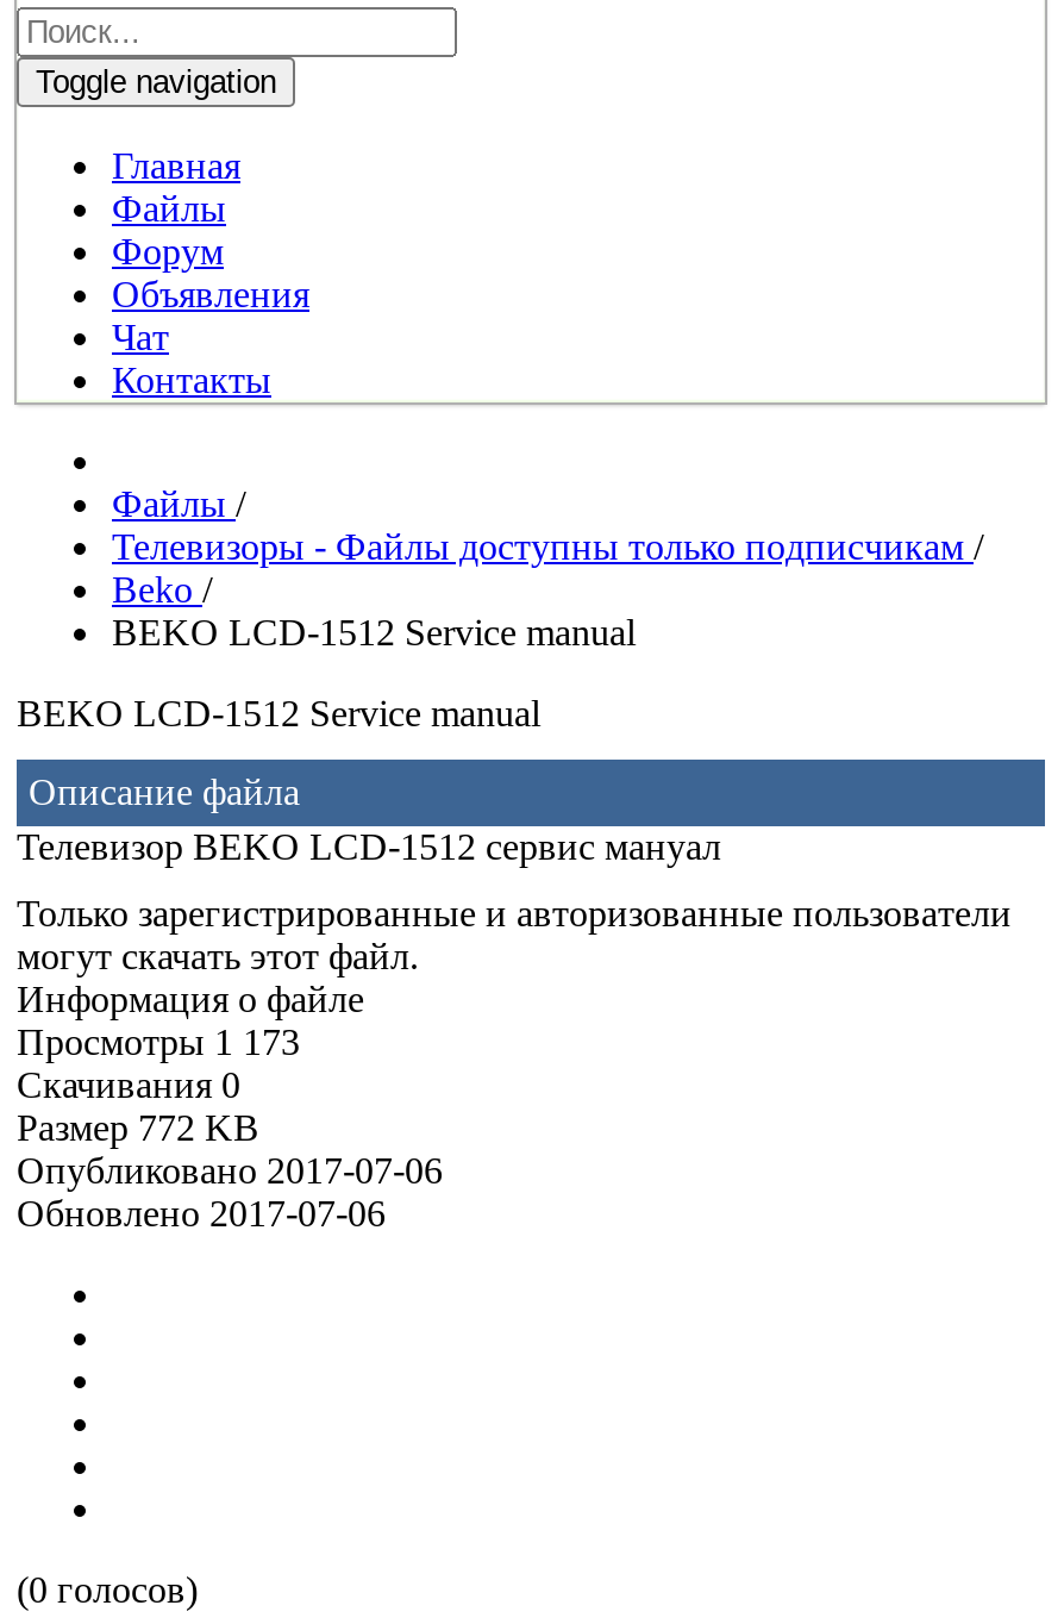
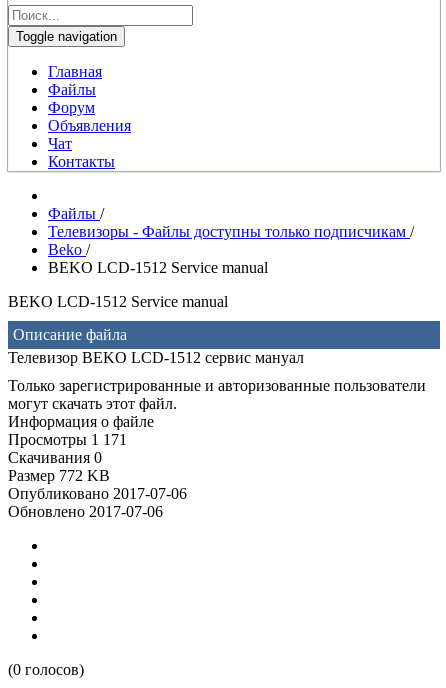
- Просмотры 1 173
+ Просмотры 1 171
